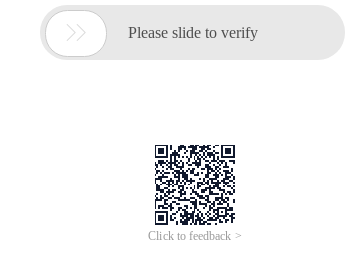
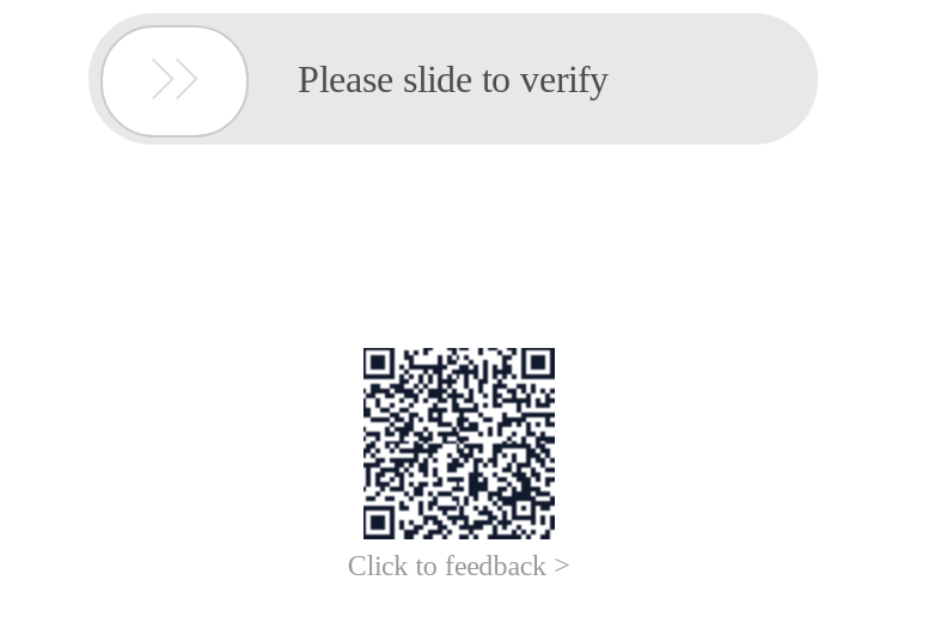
- [image]
+ [image]
